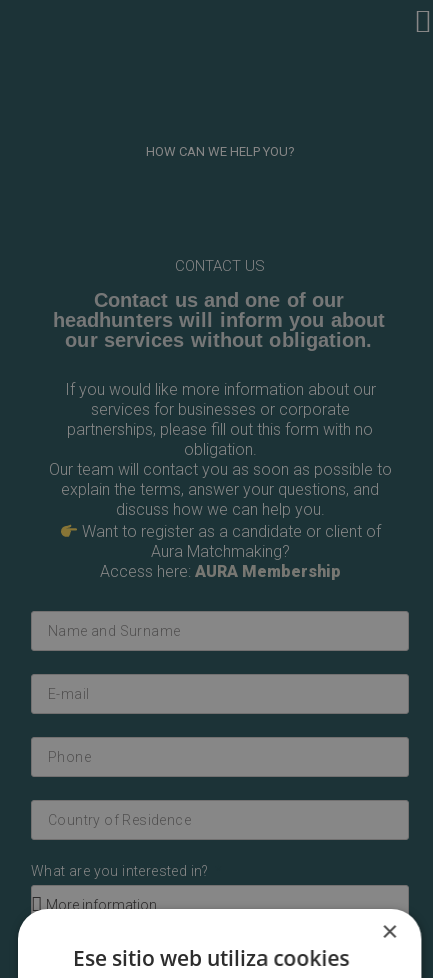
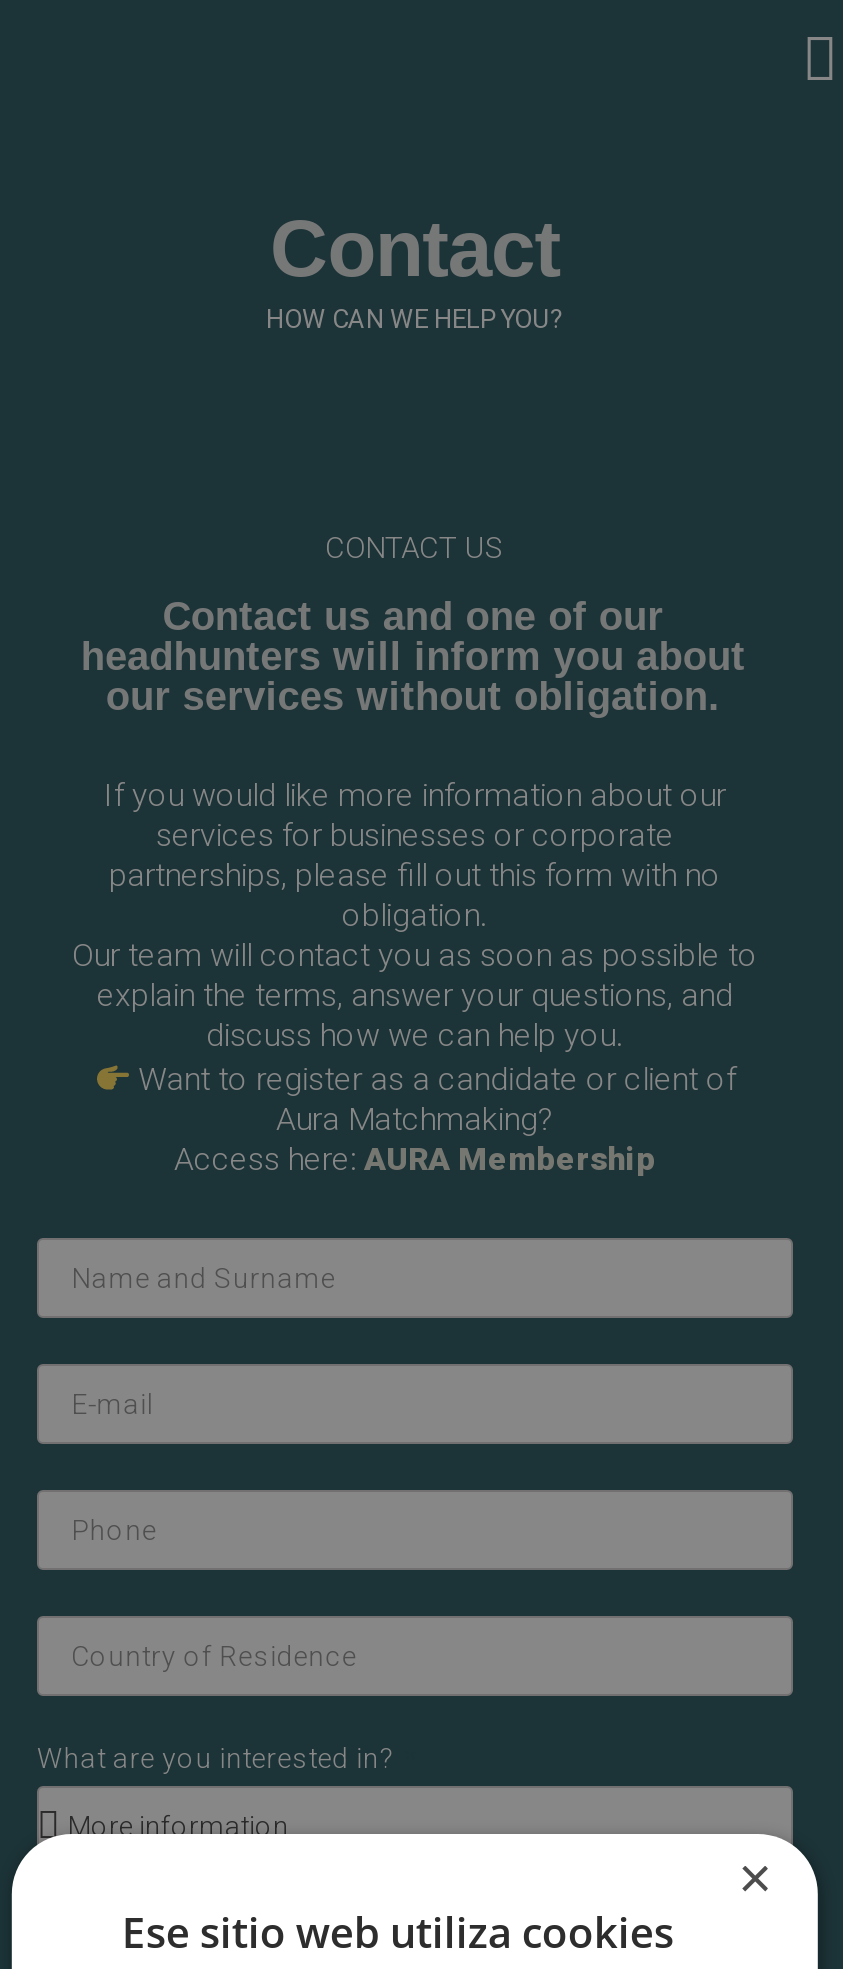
+ Contact
